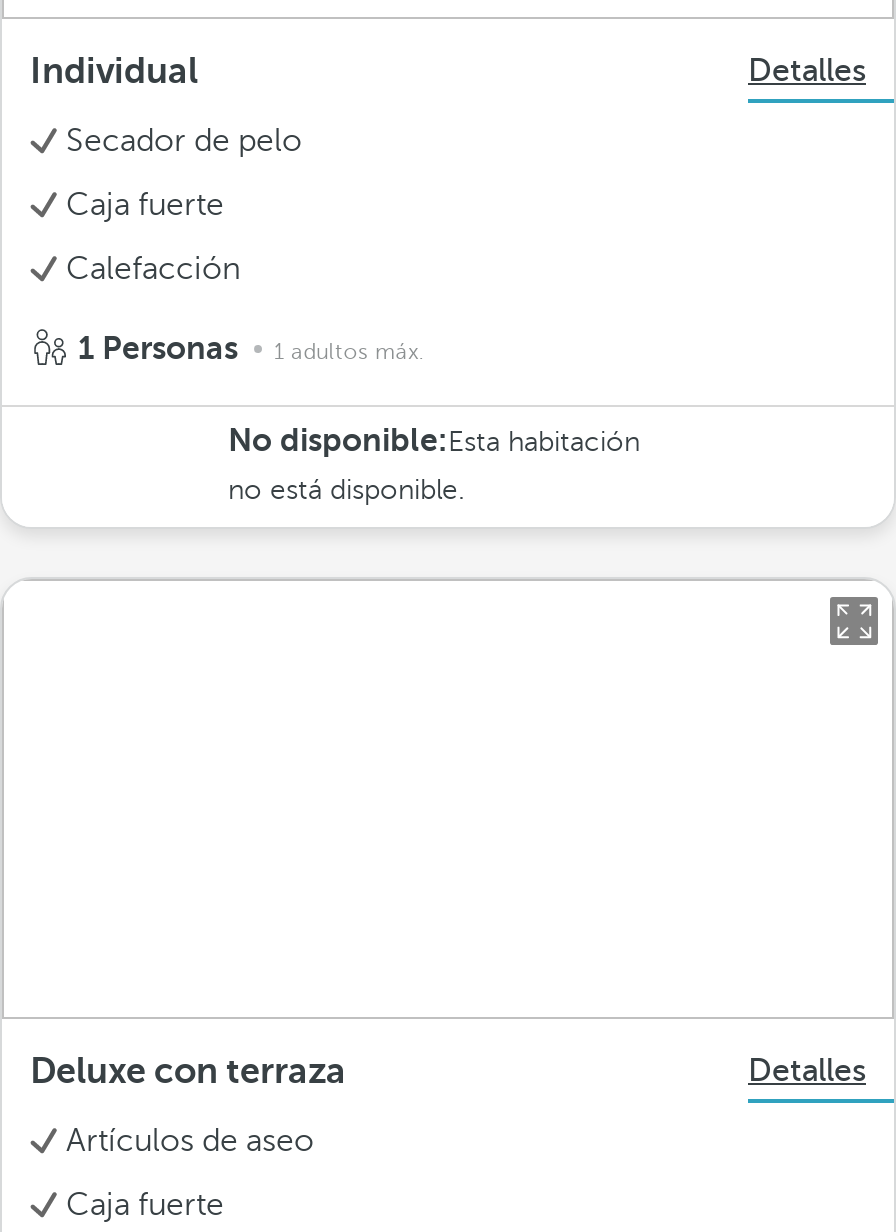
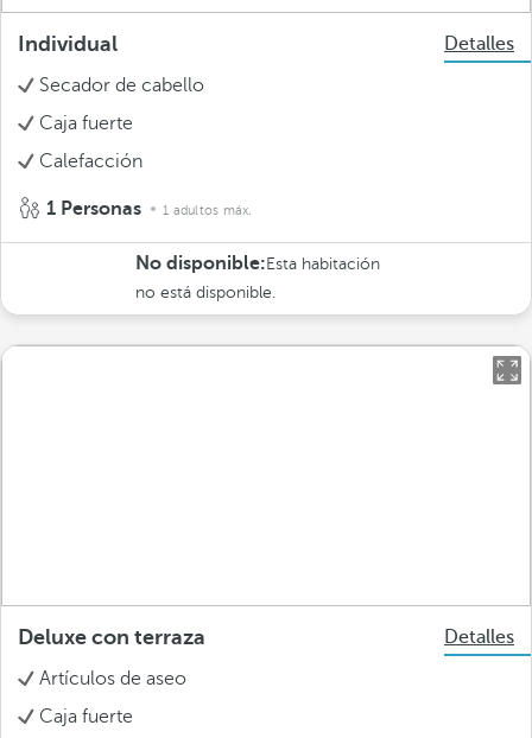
- Secador de pelo
+ Secador de cabello
